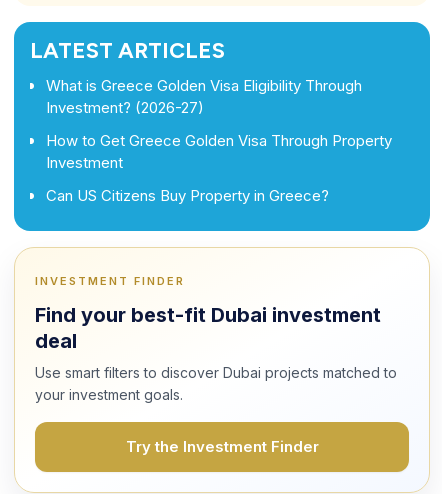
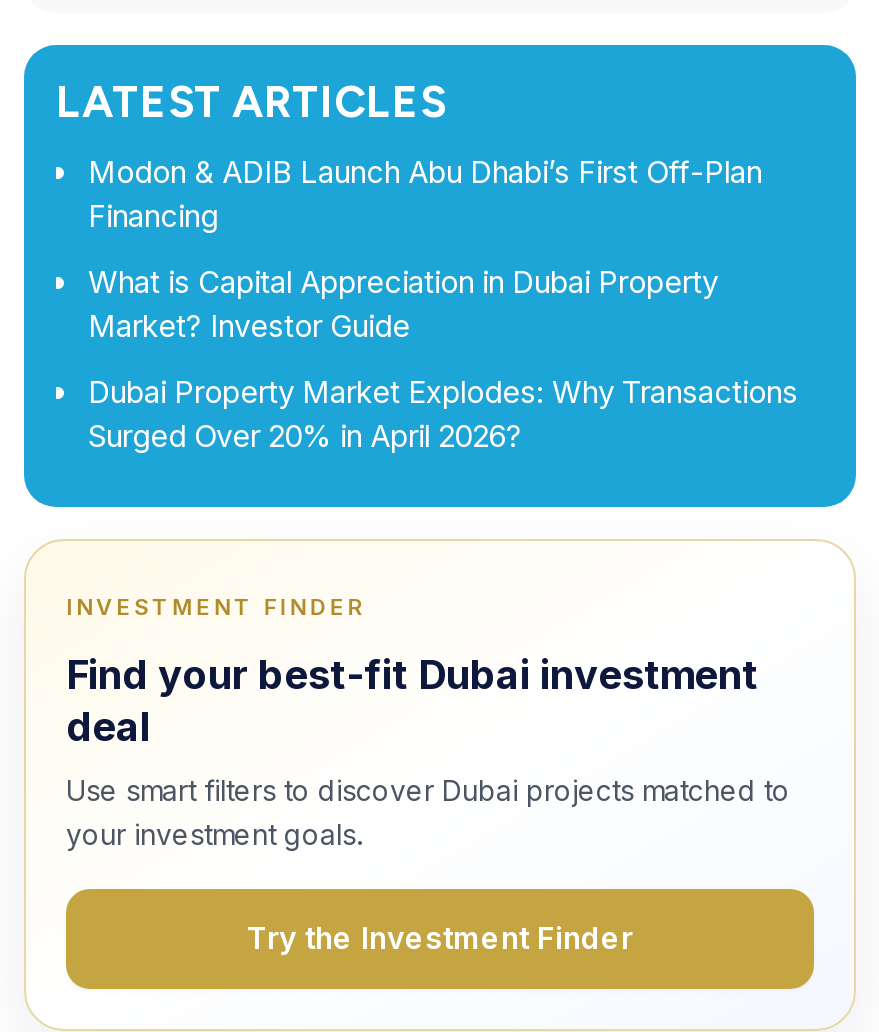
- What is Greece Golden Visa Eligibility Through
- Investment? (2026-27)
+ Modon & ADIB Launch Abu Dhabi’s First Off-Plan
+ Financing

- How to Get Greece Golden Visa Through Property
- Investment
+ What is Capital Appreciation in Dubai Property
+ Market? Investor Guide

- Can US Citizens Buy Property in Greece?
+ Dubai Property Market Explodes: Why Transactions
+ Surged Over 20% in April 2026?
